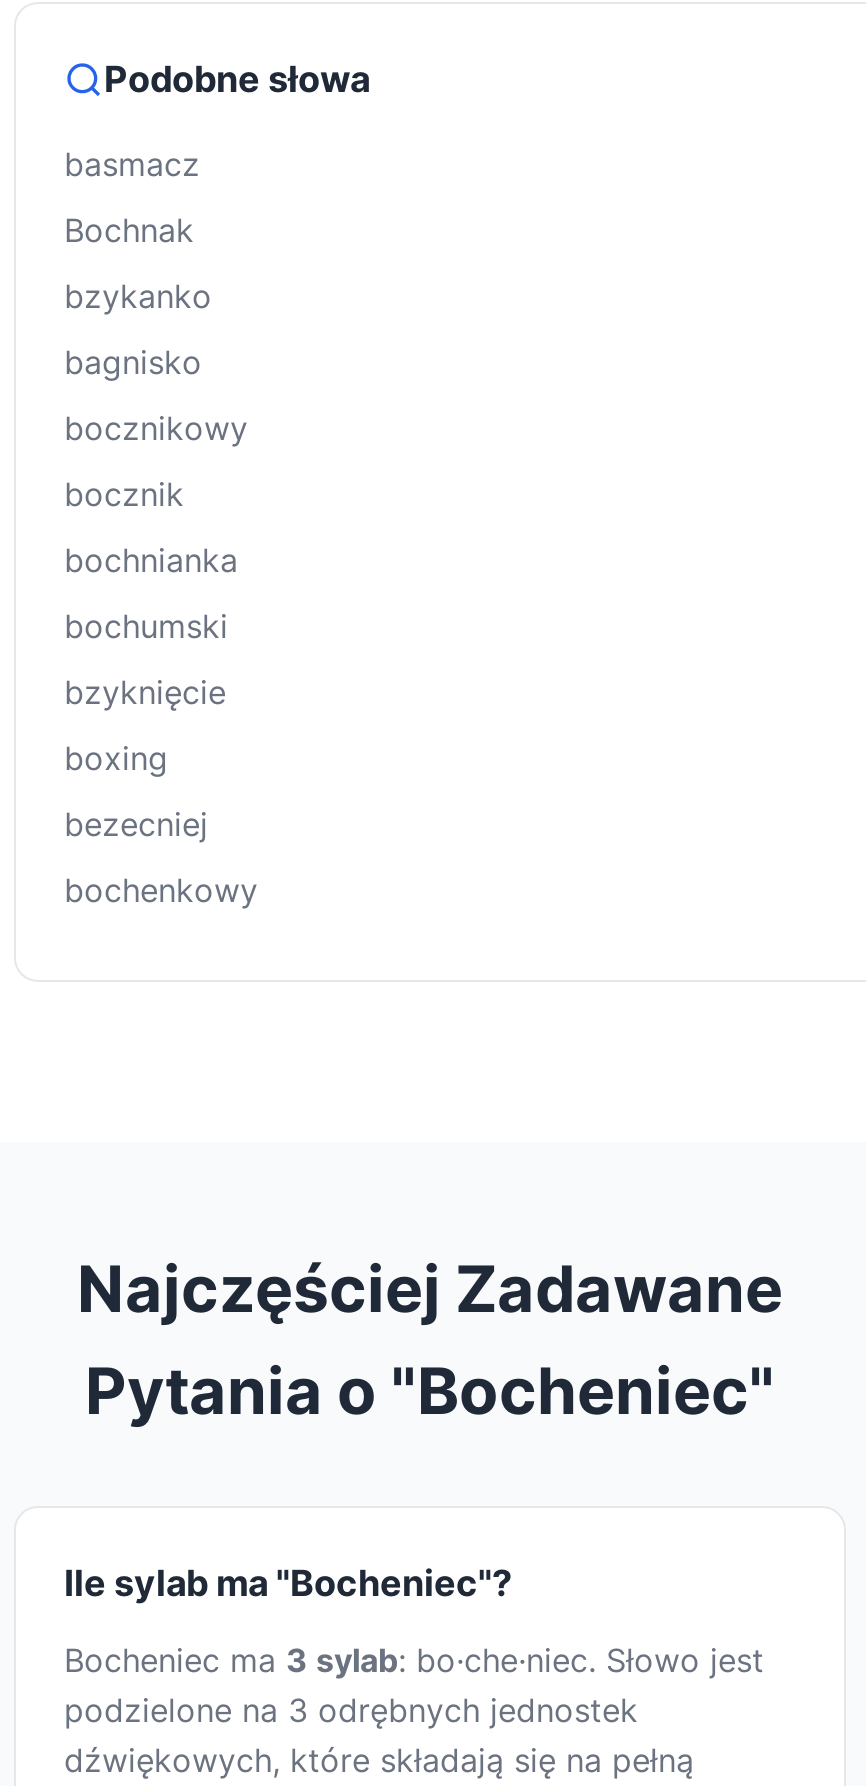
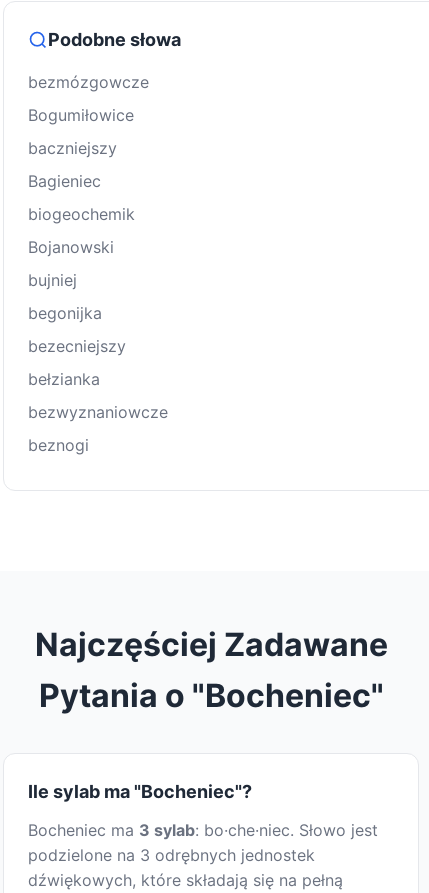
- basmacz
+ bezmózgowcze

- Bochnak
+ Bogumiłowice

- bzykanko
+ baczniejszy

- bagnisko
+ Bagieniec

- bocznikowy
+ biogeochemik

- bocznik
+ Bojanowski

- bochnianka
+ bujniej

- bochumski
+ begonijka

- bzyknięcie
+ bezecniejszy

- boxing
+ bełzianka

- bezecniej
+ bezwyznaniowcze

- bochenkowy
+ beznogi
